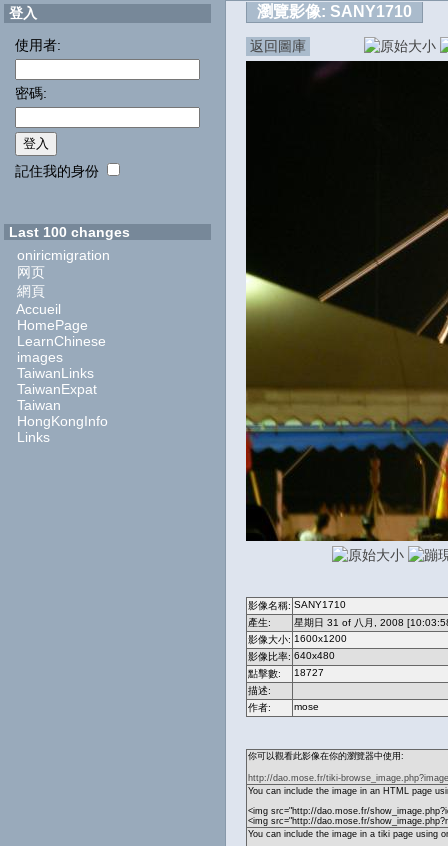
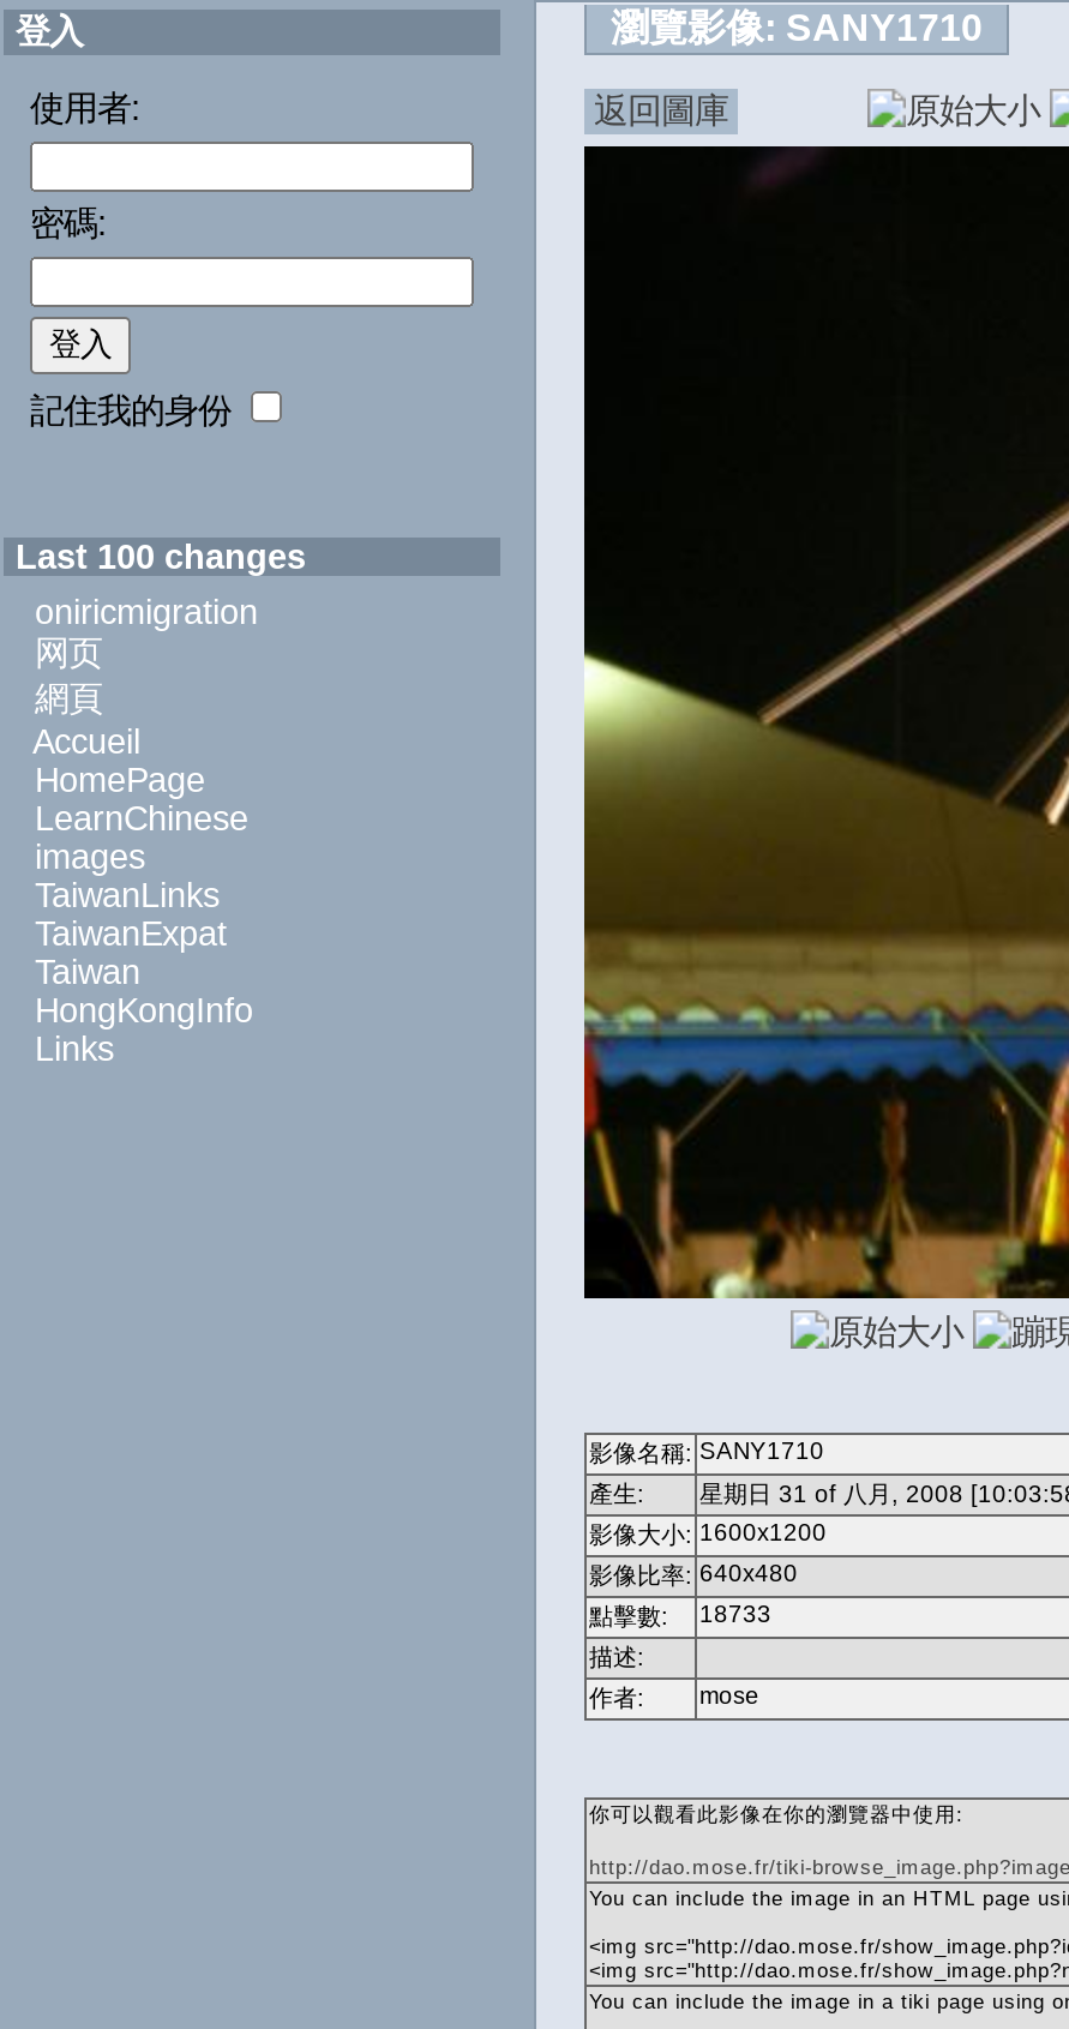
- 點擊數: 18727
+ 點擊數: 18733
